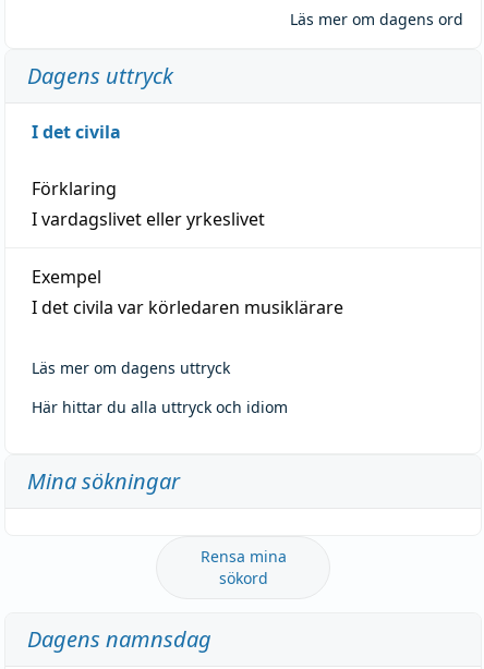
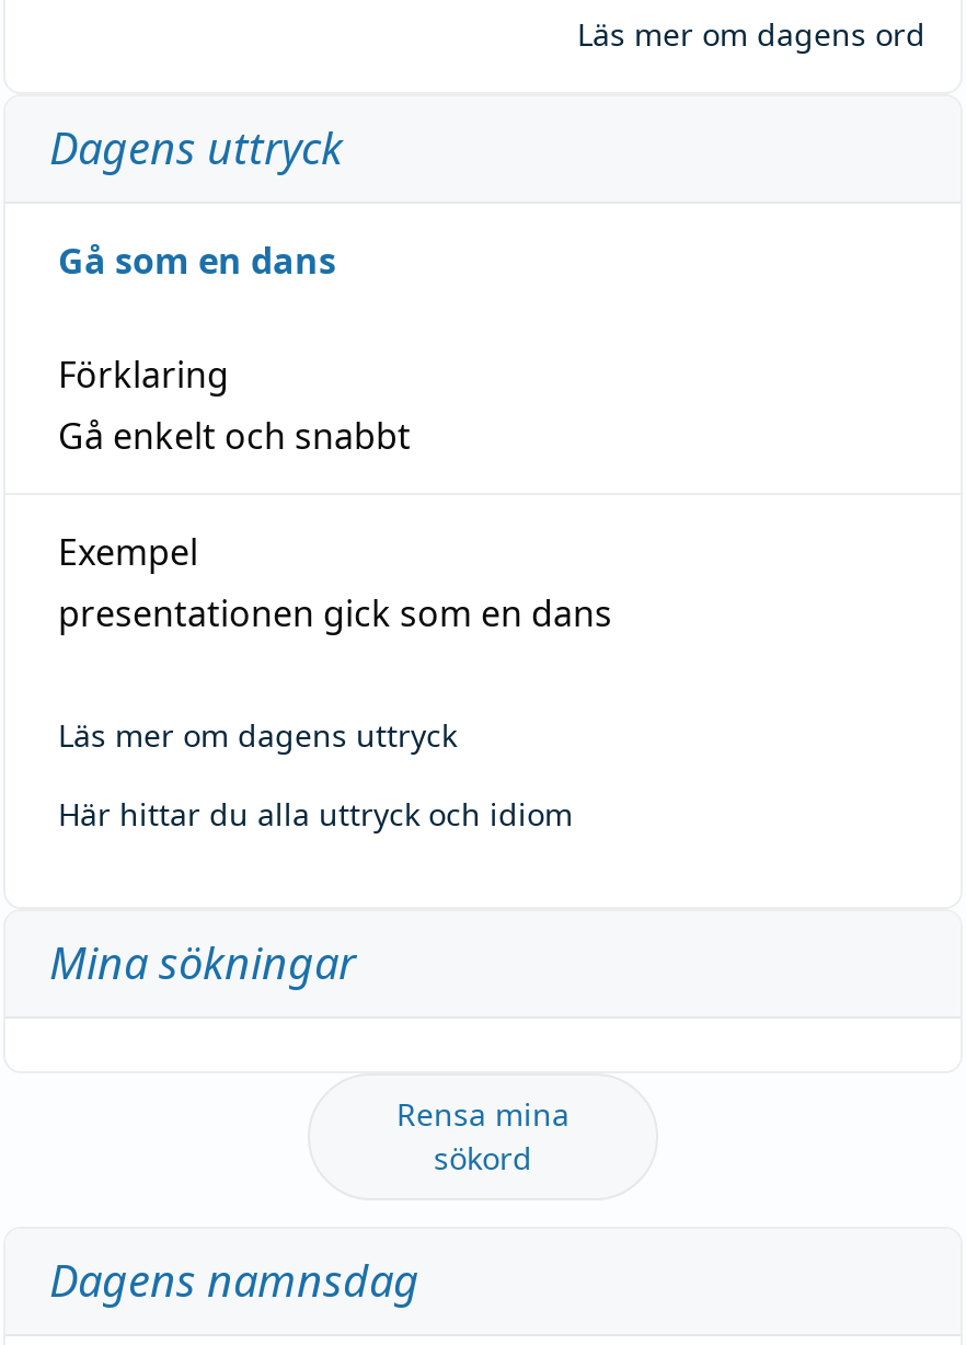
- I det civila
+ Gå som en dans

- I vardagslivet eller yrkeslivet
+ Gå enkelt och snabbt

- I det civila var körledaren musiklärare
+ presentationen gick som en dans
